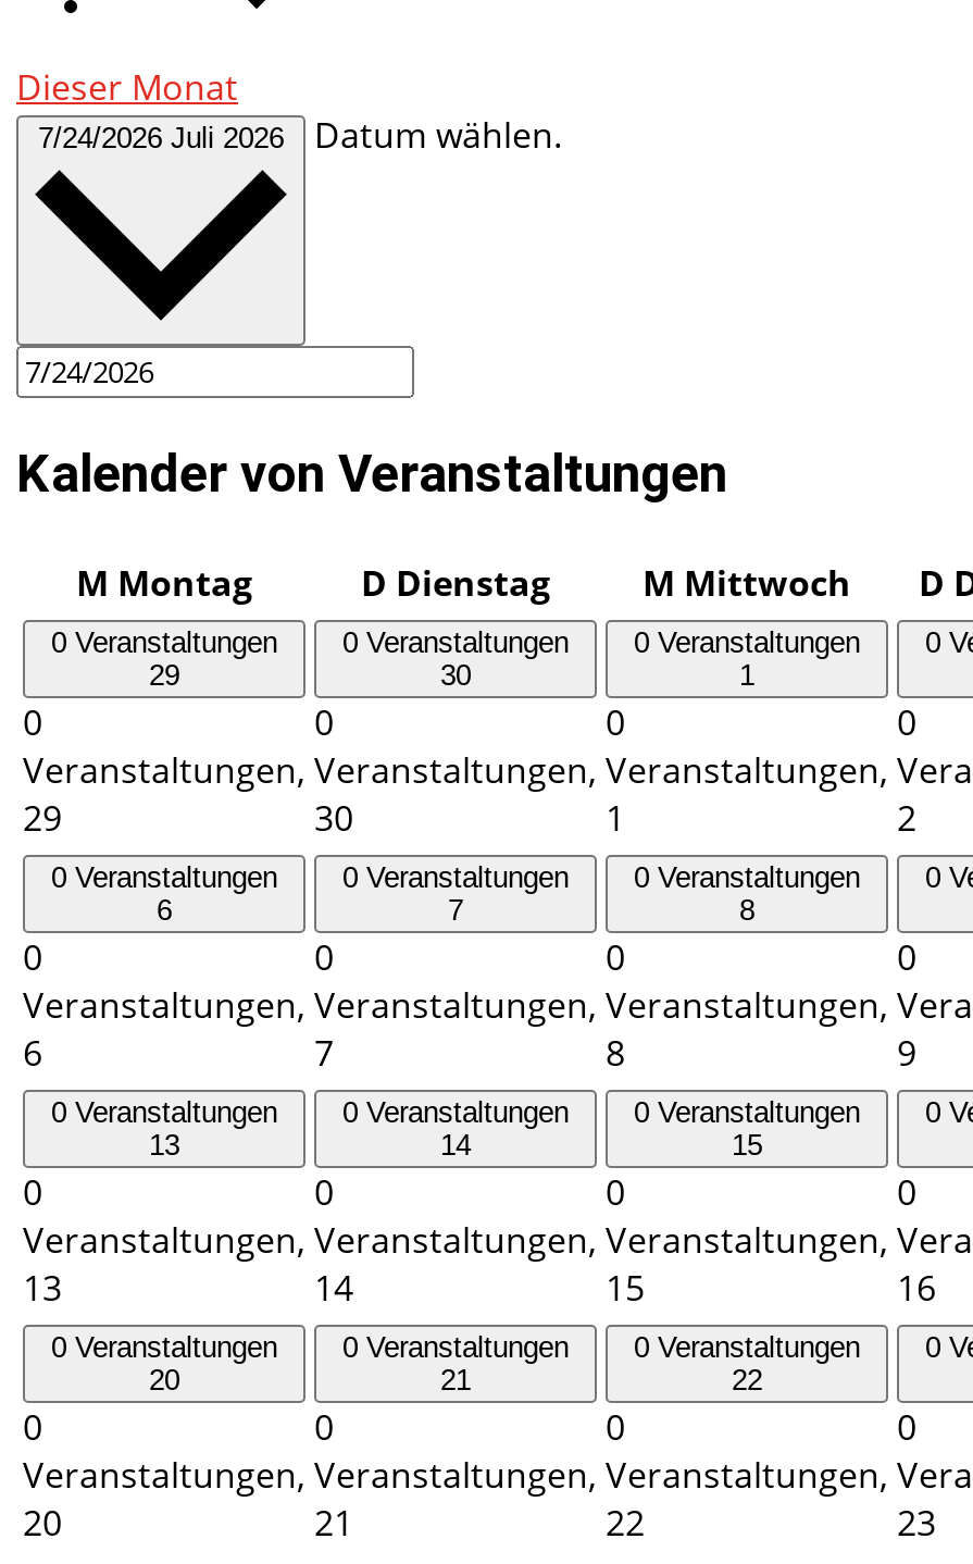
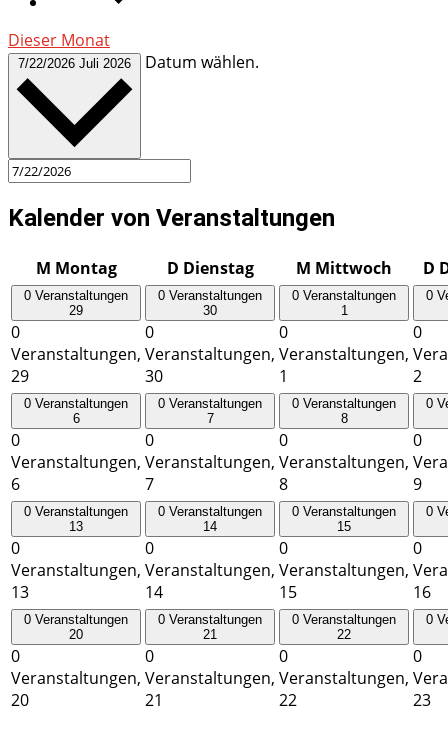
- 7/24/2026 Juli 2026 Datum wählen.
+ 7/22/2026 Juli 2026 Datum wählen.
